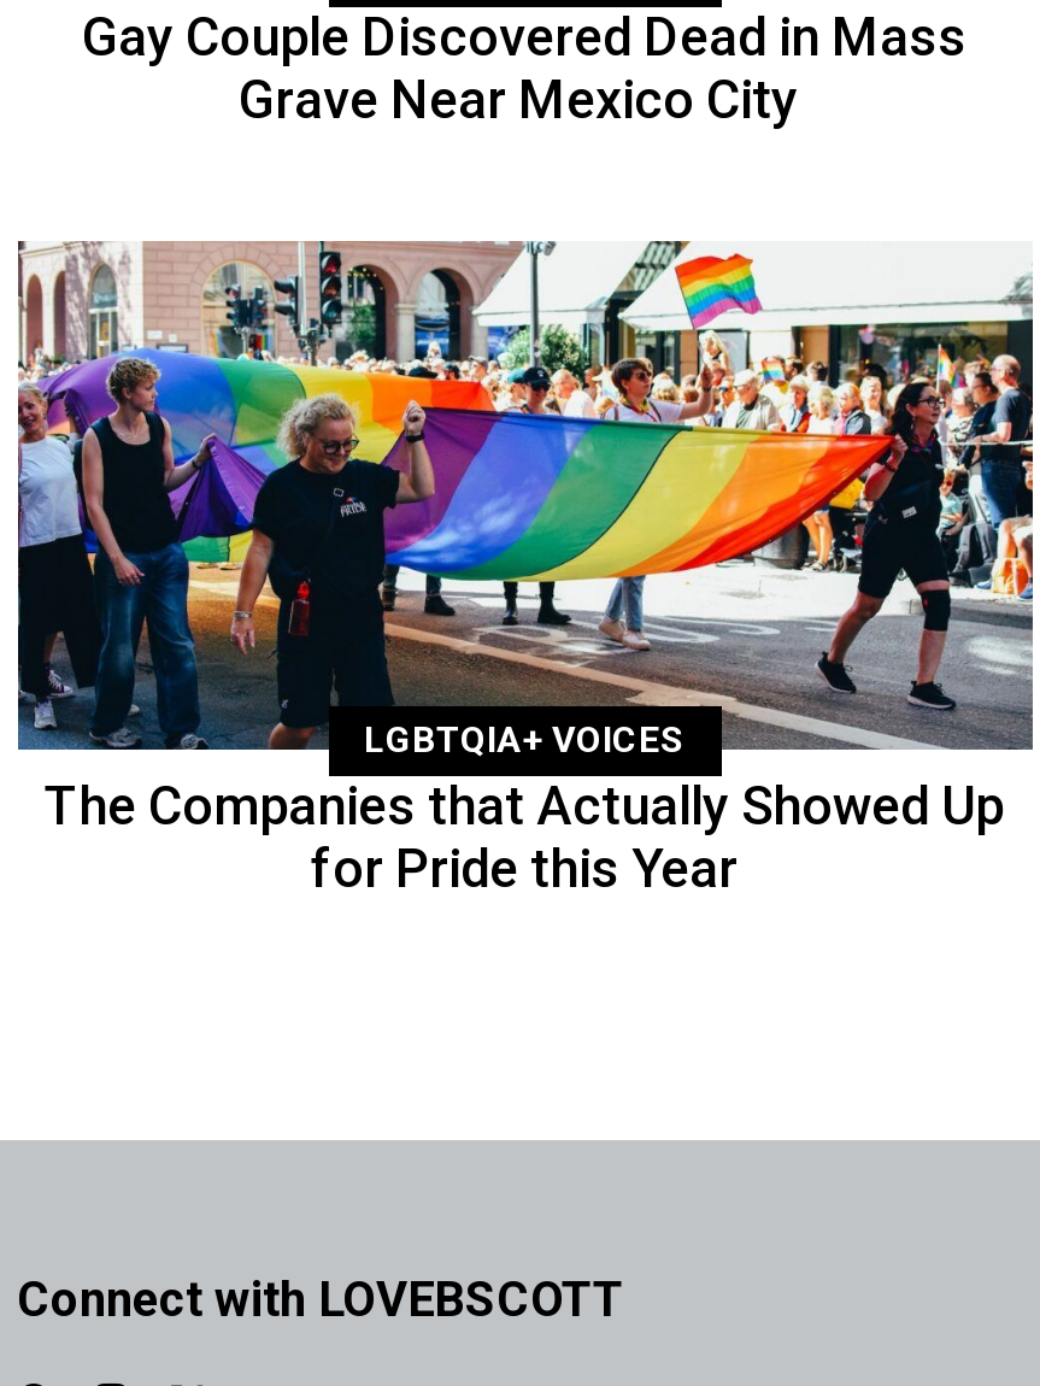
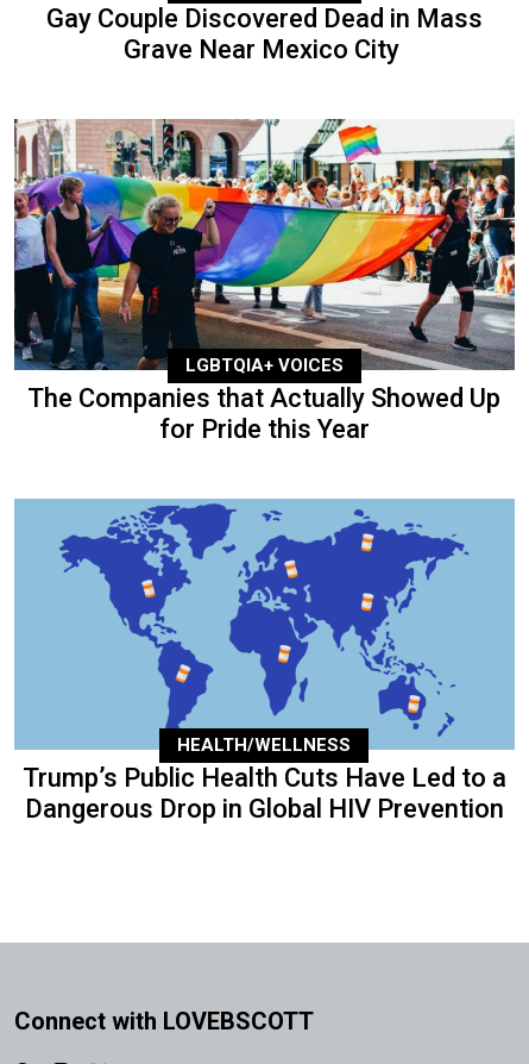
+ [image]
+ HEALTH/WELLNESS
+ Trump’s Public Health Cuts Have Led to a
+ Dangerous Drop in Global HIV Prevention
